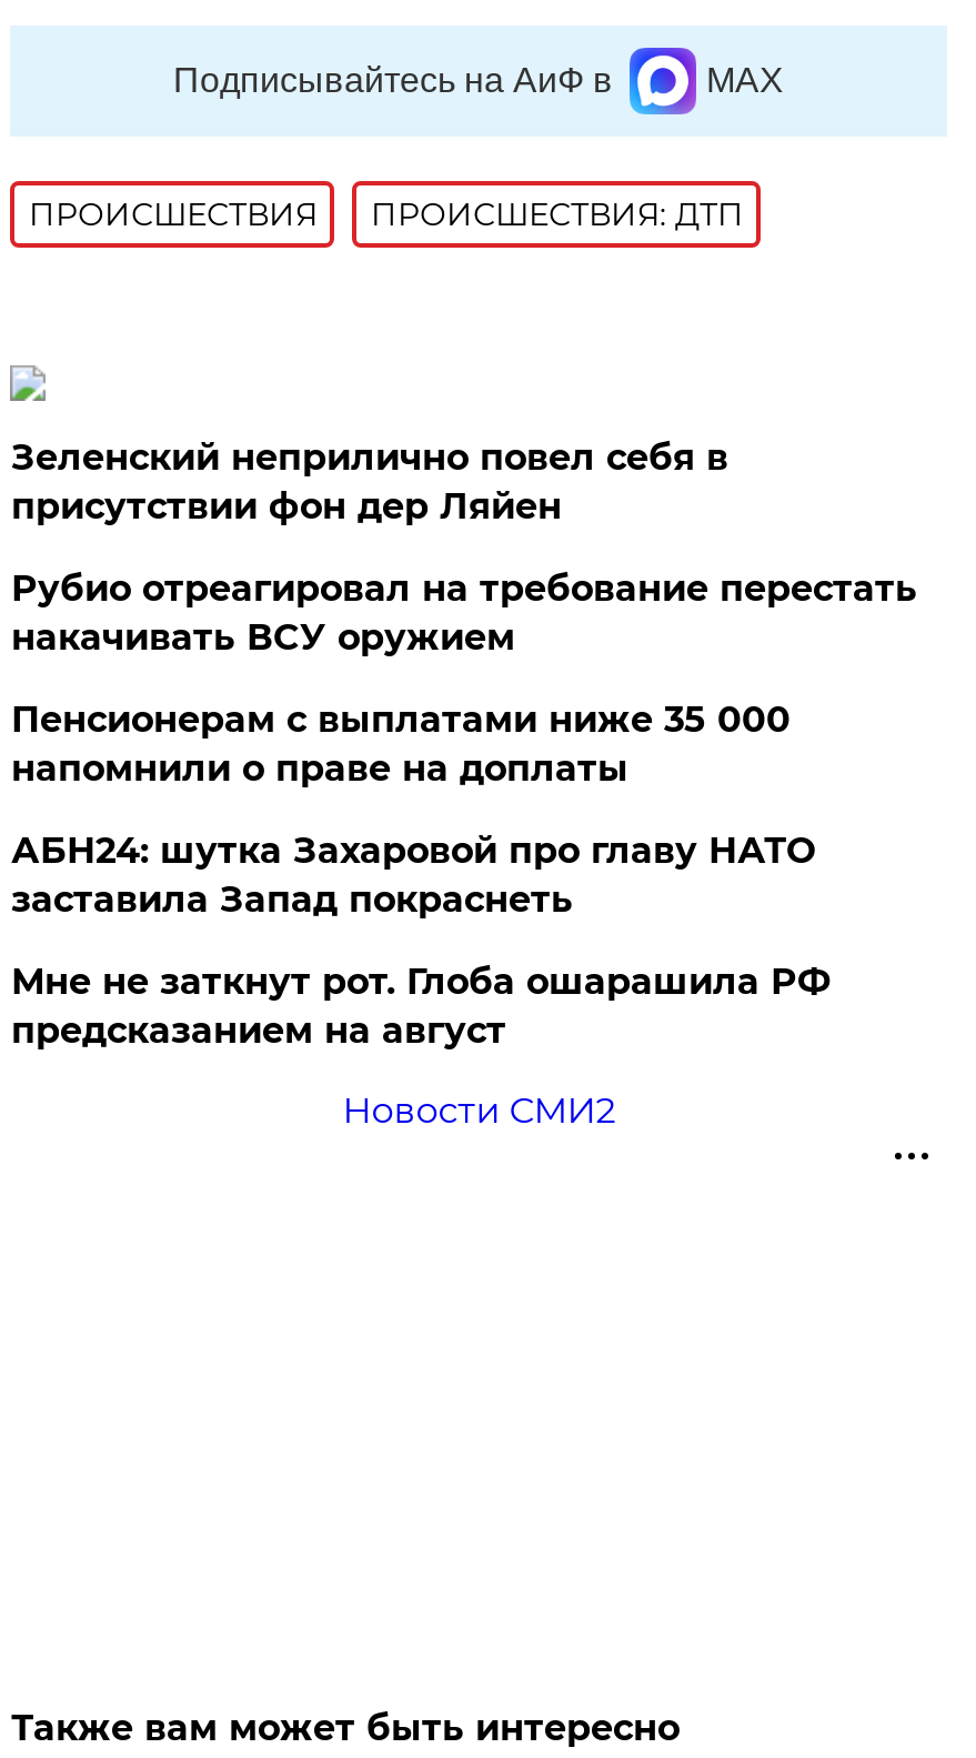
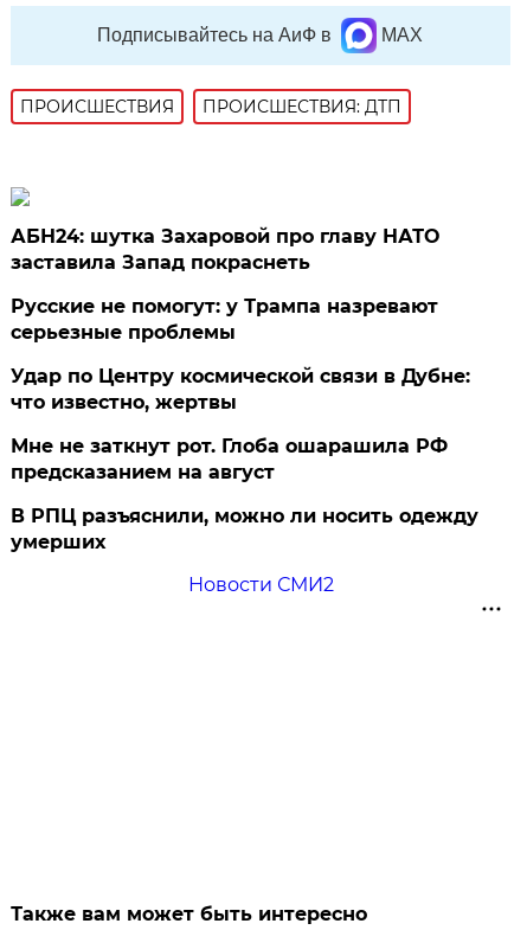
- Зеленский неприлично повел cебя в
- присутствии фон дер Ляйен
- Рубио отреагировал на требование перестать
- накачивать ВСУ оружием
- Пенсионерам с выплатами ниже 35 000
- напомнили о праве на доплаты

moved up: АБН24: шутка Захаровой про главу НАТО | заставила Запад покраснеть

+ Русские не помогут: у Трампа назревают
+ серьезные проблемы
+ Удар по Центру космической связи в Дубне:
+ что известно, жертвы

moved up: Мне не заткнут рот. Глоба ошарашила РФ | предсказанием на август

+ В РПЦ разъяснили, можно ли носить одежду
+ умерших
